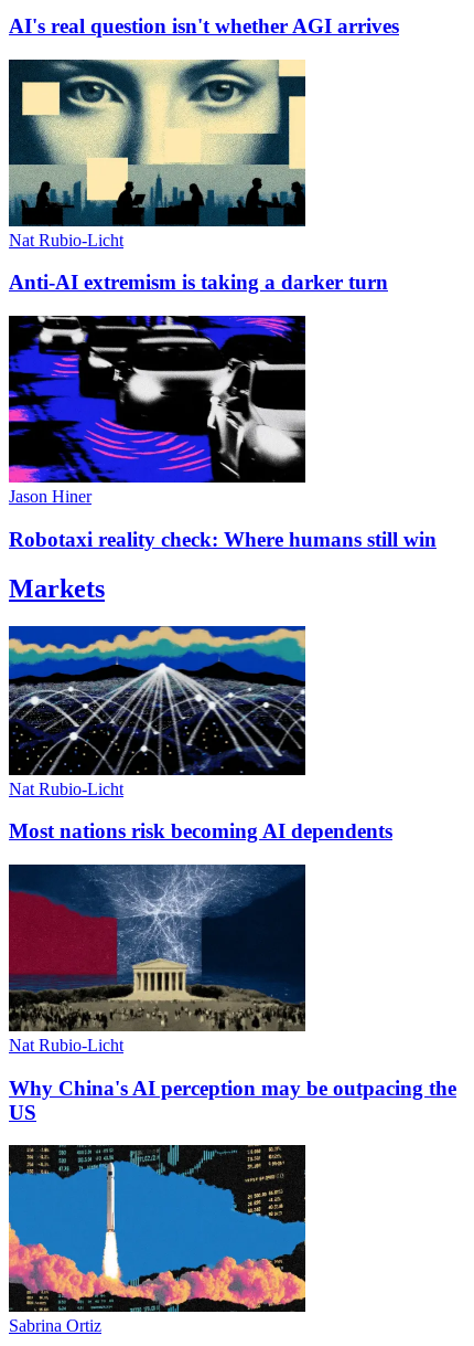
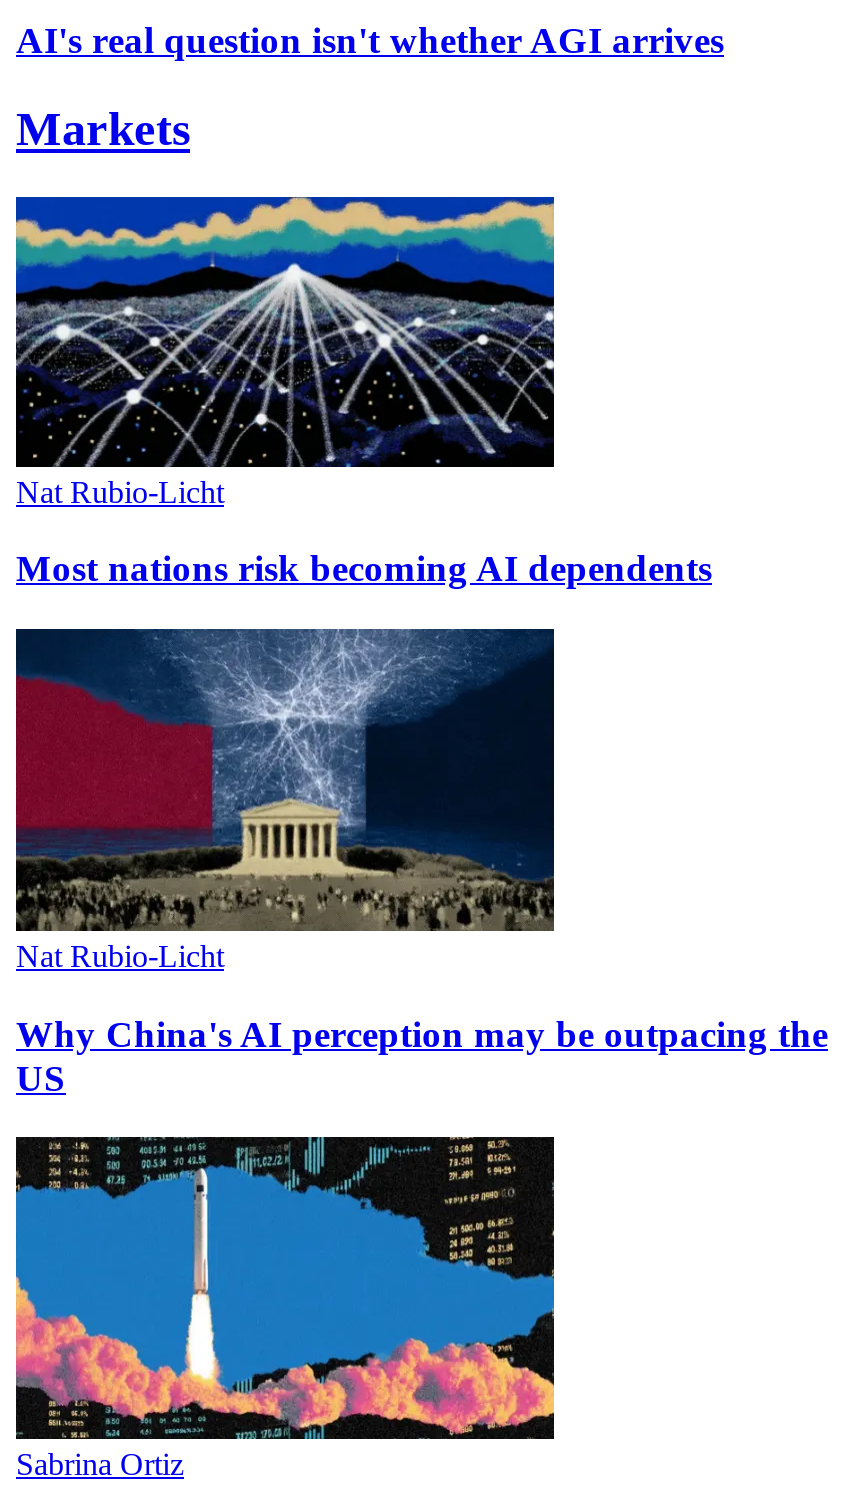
- [image]
- Nat Rubio-Licht
- Anti-AI extremism is taking a darker turn

- [image]
- Jason Hiner
- Robotaxi reality check: Where humans still win
